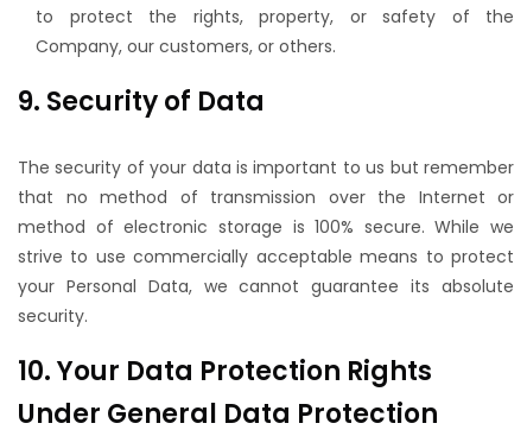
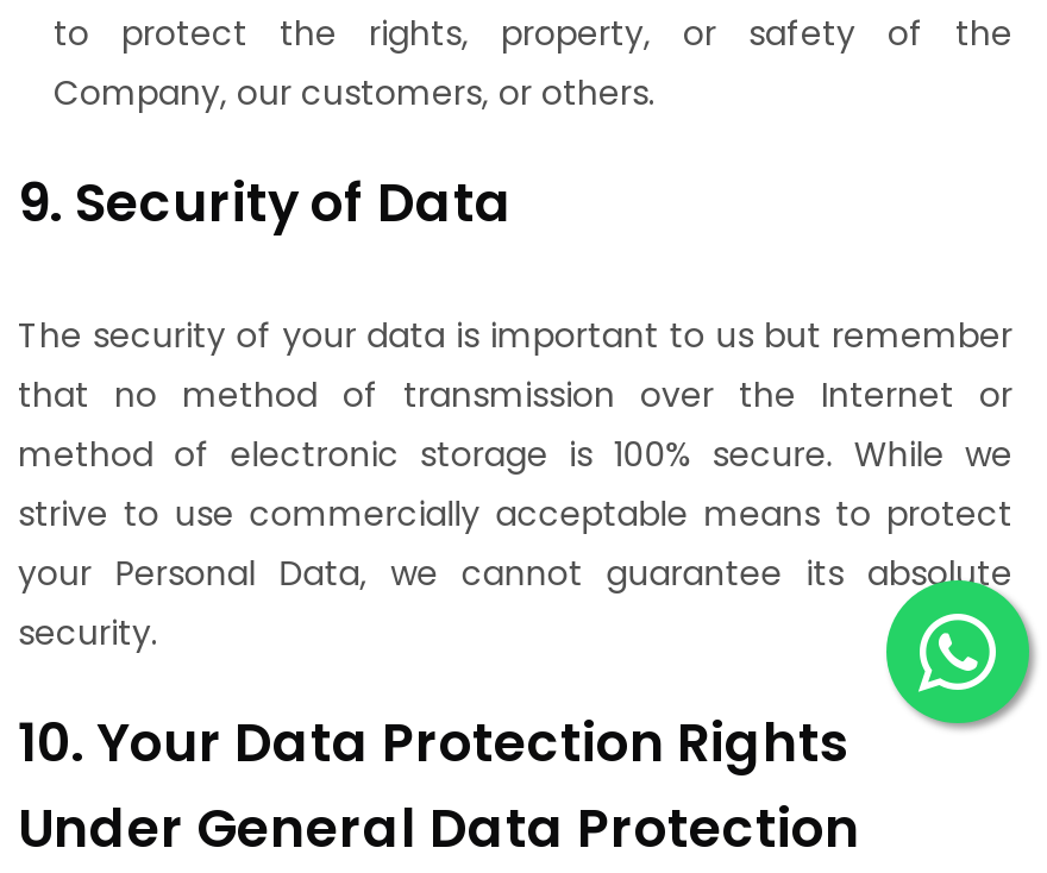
+ [image]
